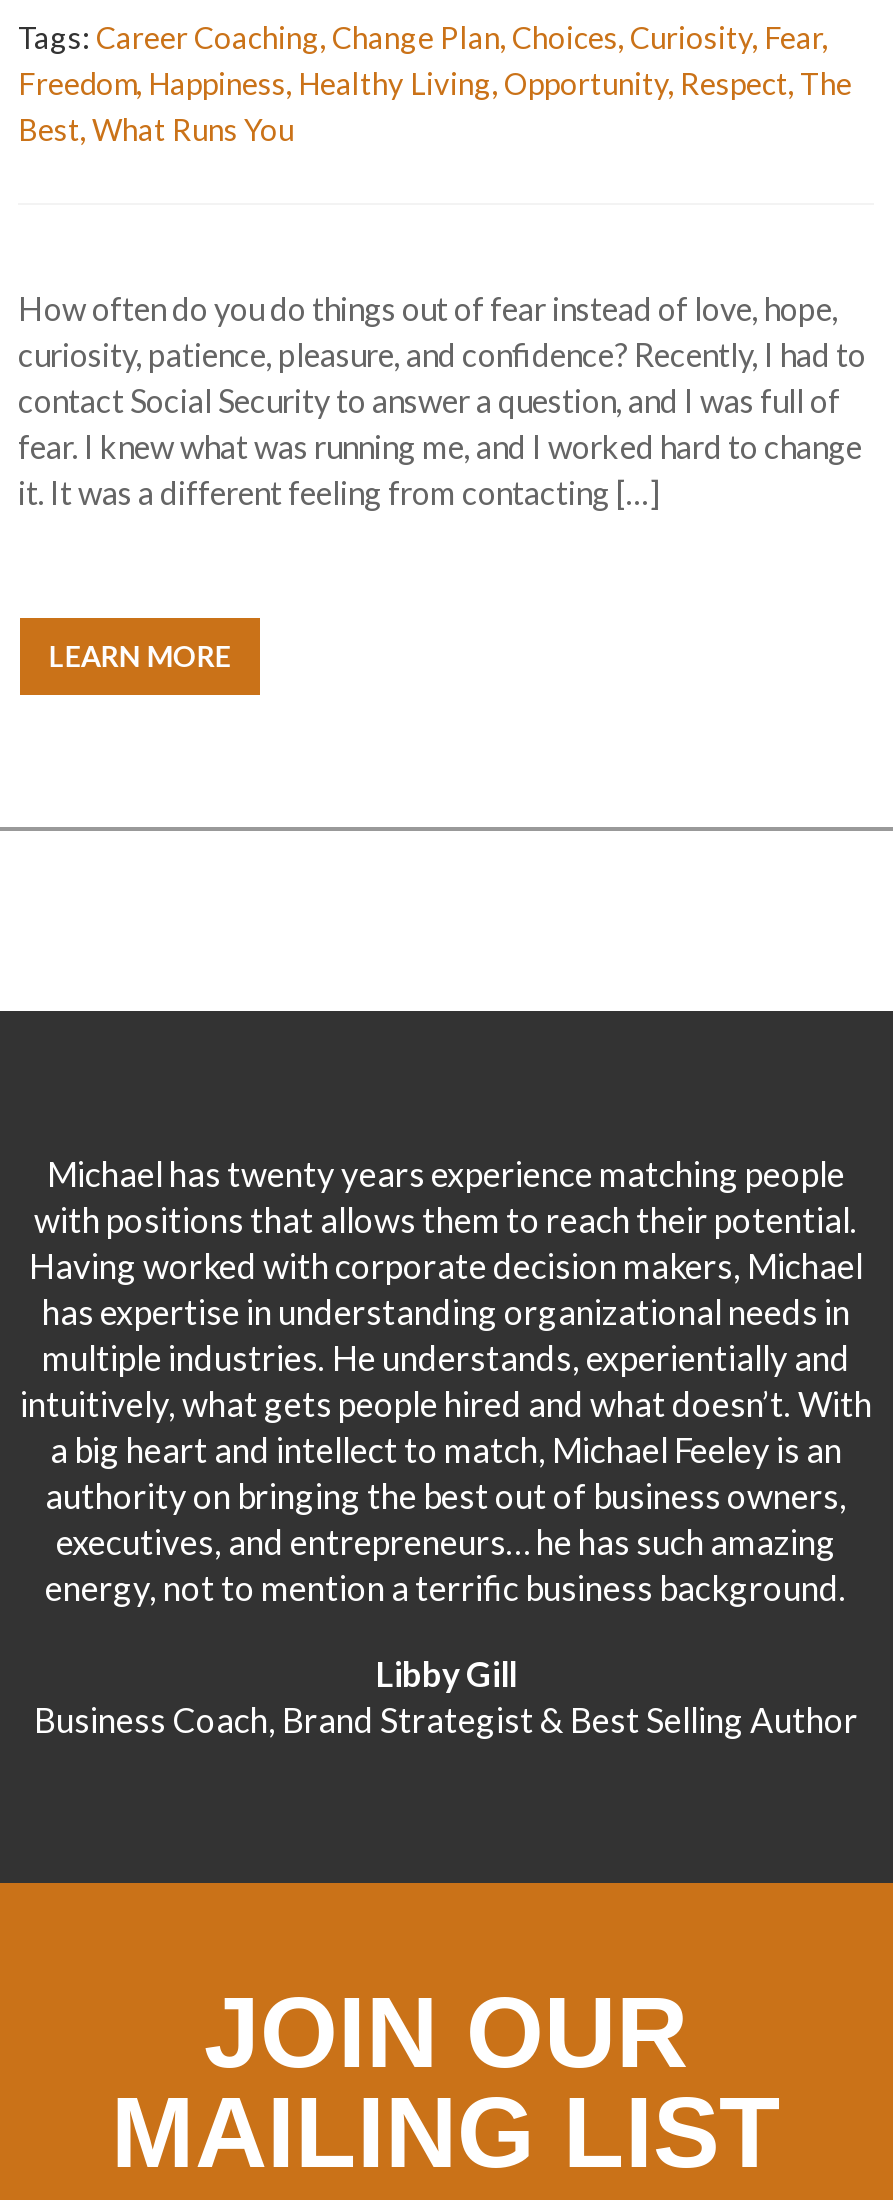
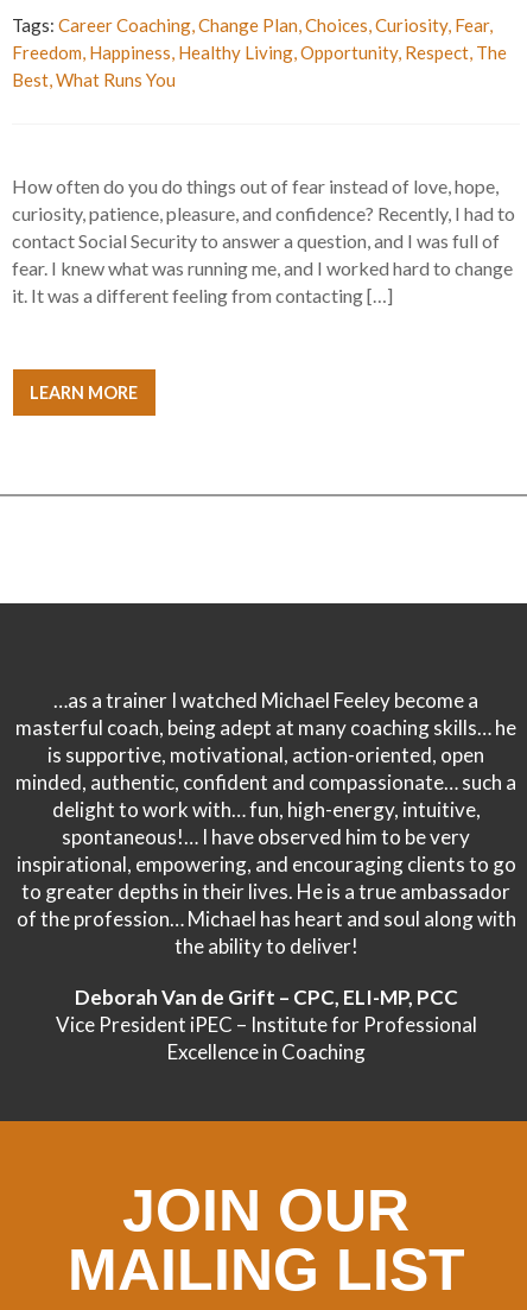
- Michael has twenty years experience matching people
- with positions that allows them to reach their potential.
- Having worked with corporate decision makers, Michael
- has expertise in understanding organizational needs in
- multiple industries. He understands, experientially and
- intuitively, what gets people hired and what doesn’t. With
- a big heart and intellect to match, Michael Feeley is an
- authority on bringing the best out of business owners,
- executives, and entrepreneurs… he has such amazing
- energy, not to mention a terrific business background.
+ …as a trainer I watched Michael Feeley become a
+ masterful coach, being adept at many coaching skills… he
+ is supportive, motivational, action-oriented, open
+ minded, authentic, confident and compassionate… such a
+ delight to work with… fun, high-energy, intuitive,
+ spontaneous!… I have observed him to be very
+ inspirational, empowering, and encouraging clients to go
+ to greater depths in their lives. He is a true ambassador
+ of the profession… Michael has heart and soul along with
+ the ability to deliver!

- Libby Gill
- Business Coach, Brand Strategist & Best Selling Author
+ Deborah Van de Grift – CPC, ELI-MP, PCC
+ Vice President iPEC – Institute for Professional
+ Excellence in Coaching
